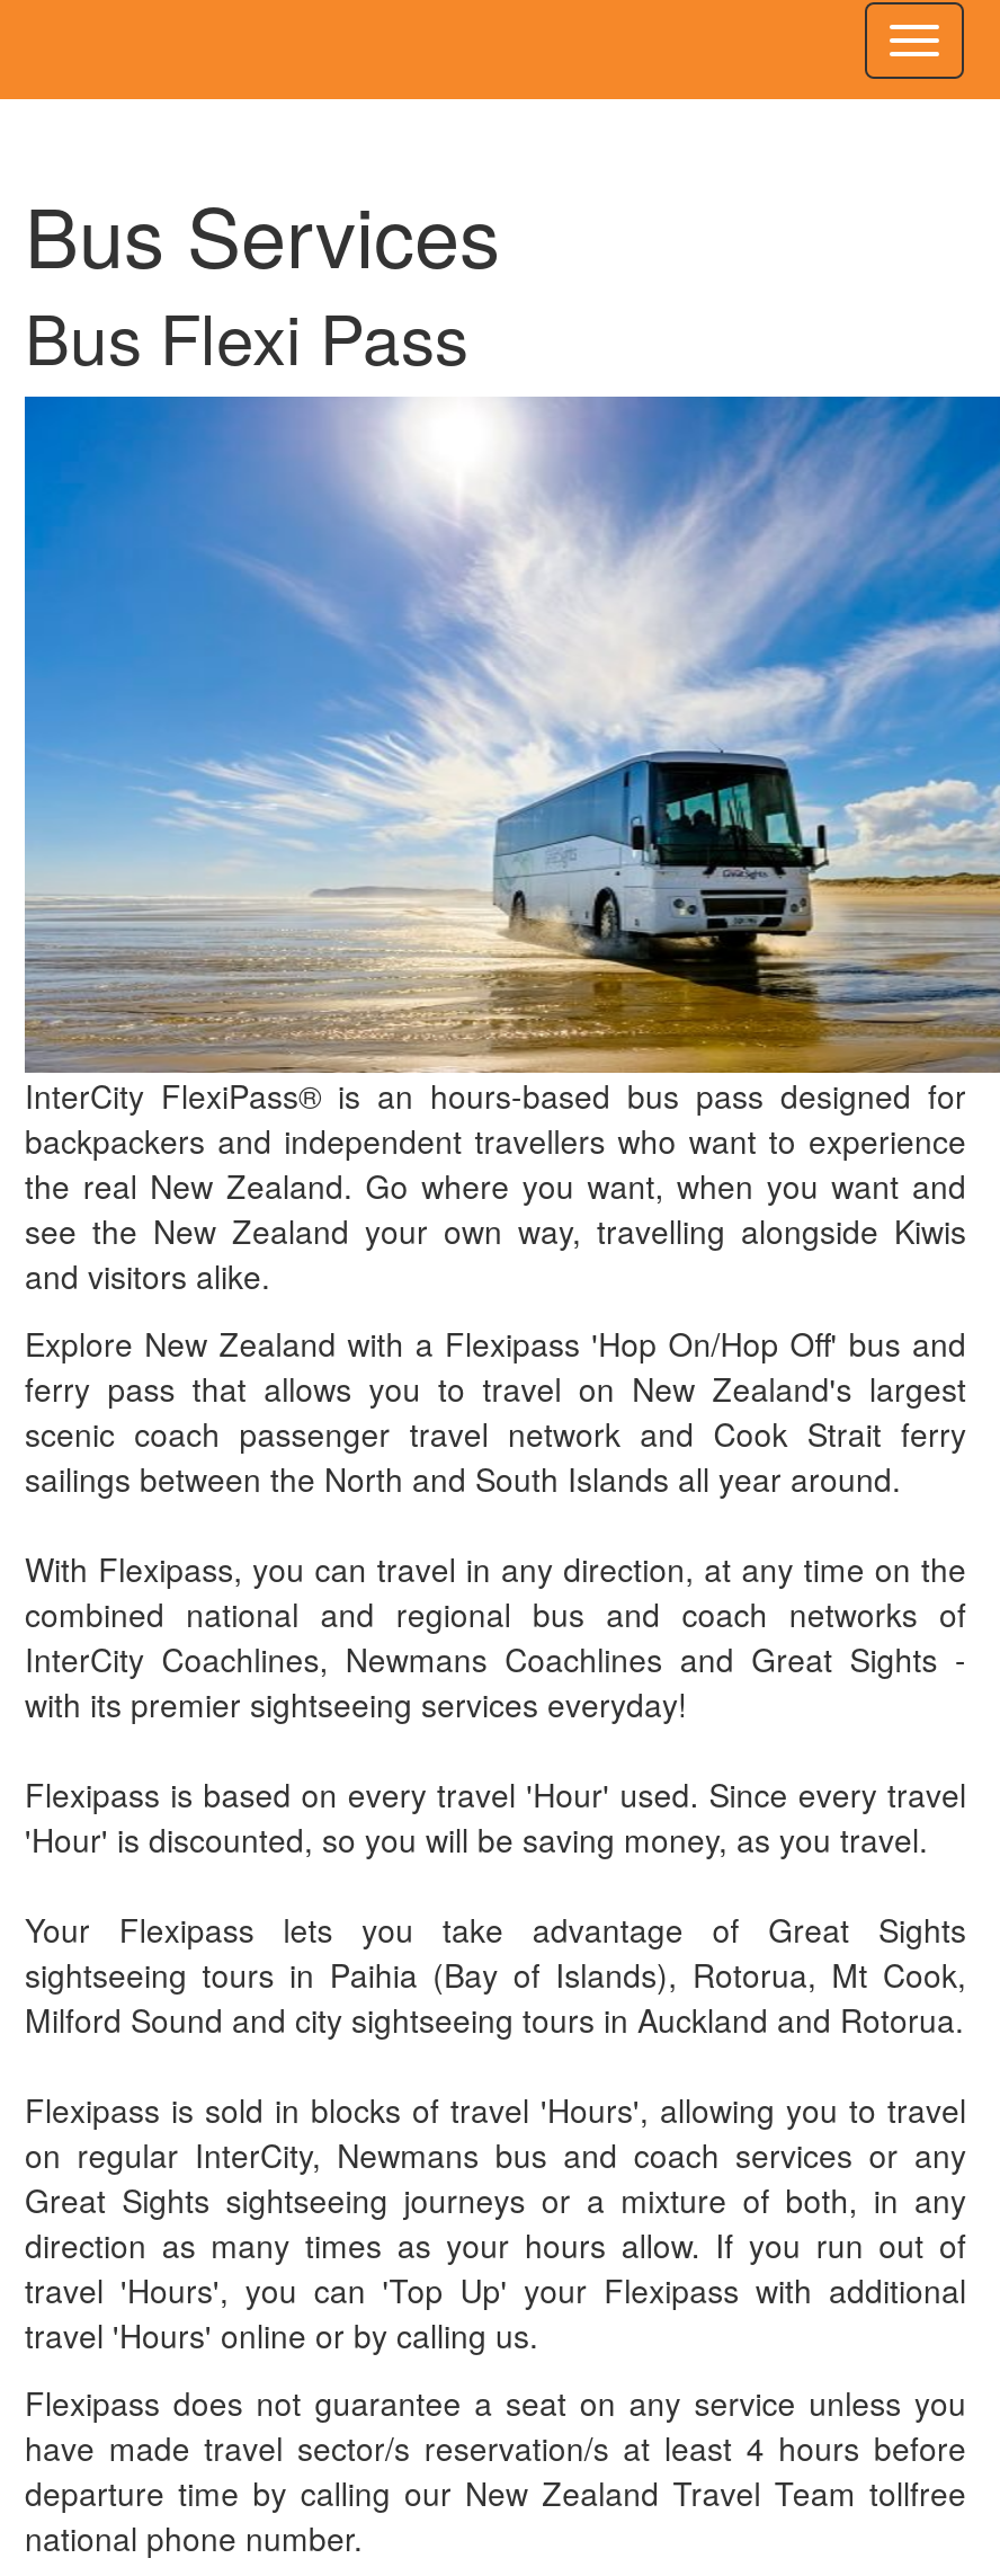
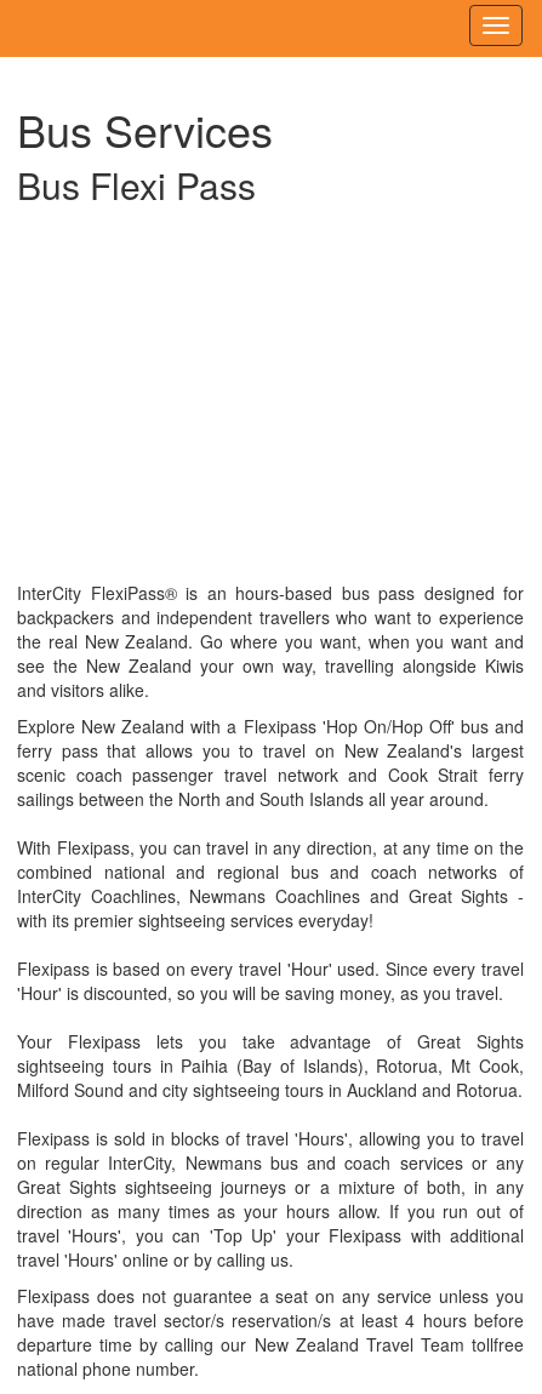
- [image]
